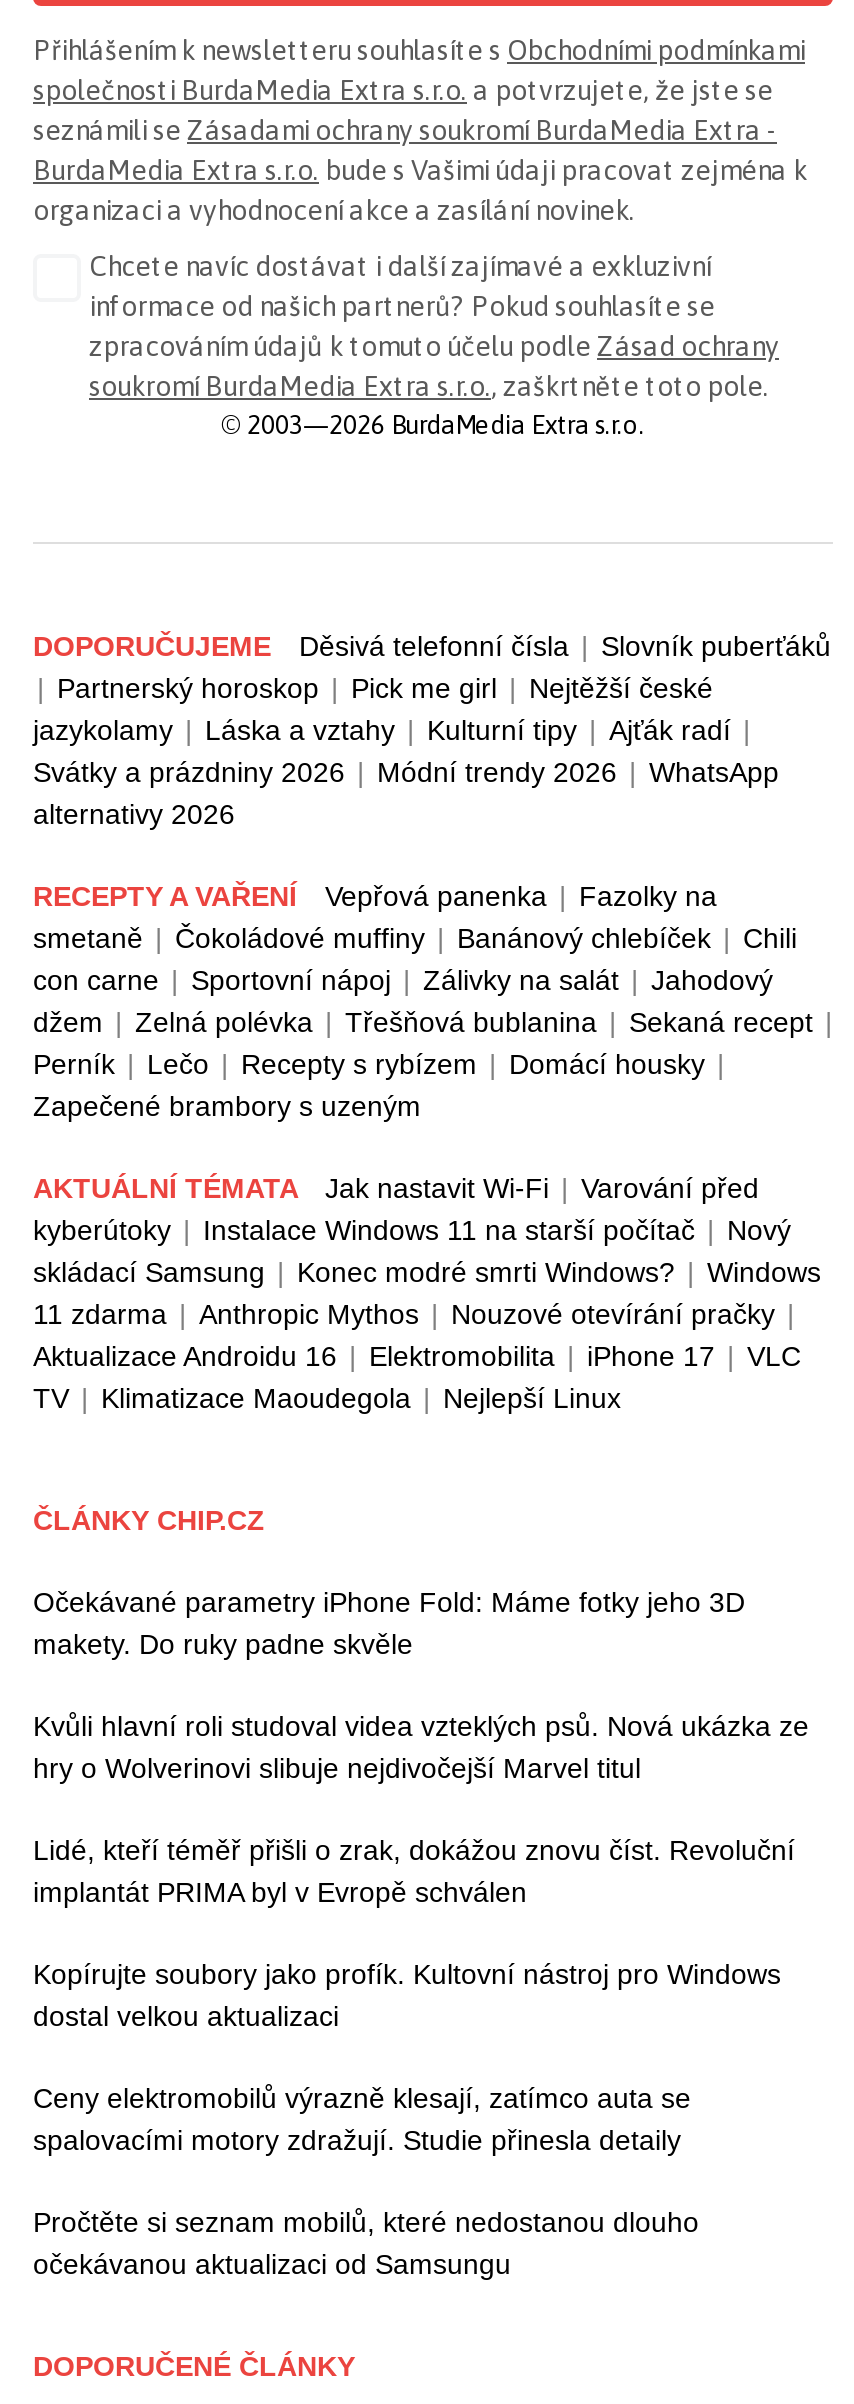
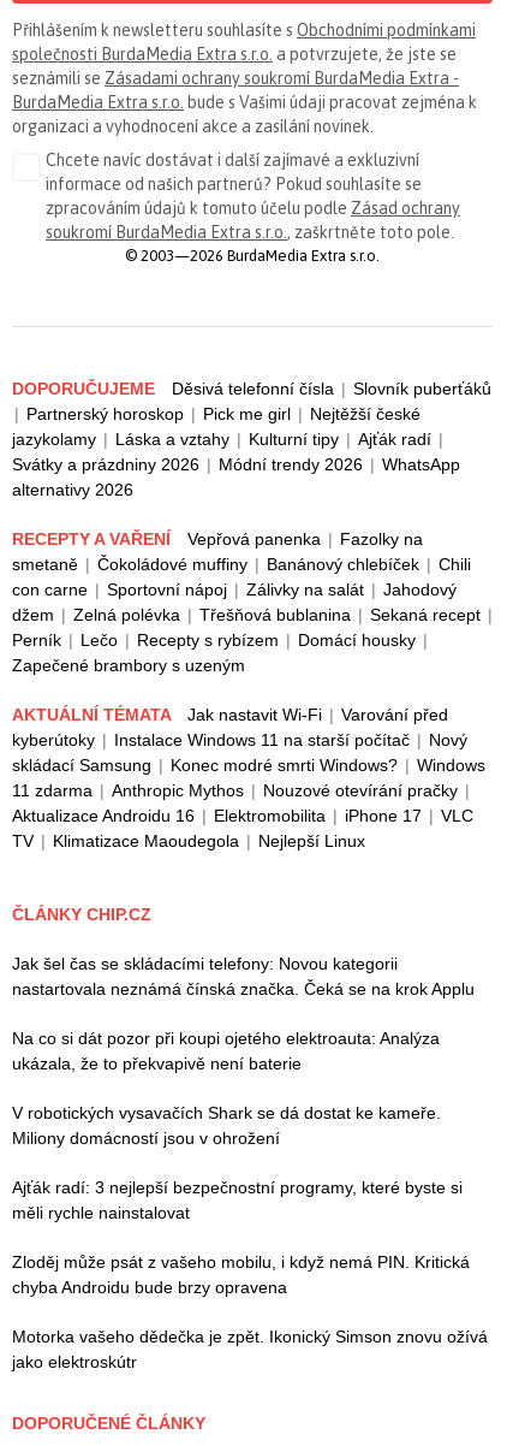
- Očekávané parametry iPhone Fold: Máme fotky jeho 3D
- makety. Do ruky padne skvěle
+ Jak šel čas se skládacími telefony: Novou kategorii
+ nastartovala neznámá čínská značka. Čeká se na krok Applu

- Kvůli hlavní roli studoval videa vzteklých psů. Nová ukázka ze
- hry o Wolverinovi slibuje nejdivočejší Marvel titul
+ Na co si dát pozor při koupi ojetého elektroauta: Analýza
+ ukázala, že to překvapivě není baterie

- Lidé, kteří téměř přišli o zrak, dokážou znovu číst. Revoluční
- implantát PRIMA byl v Evropě schválen
+ V robotických vysavačích Shark se dá dostat ke kameře.
+ Miliony domácností jsou v ohrožení

- Kopírujte soubory jako profík. Kultovní nástroj pro Windows
- dostal velkou aktualizaci
+ Ajťák radí: 3 nejlepší bezpečnostní programy, které byste si
+ měli rychle nainstalovat

- Ceny elektromobilů výrazně klesají, zatímco auta se
- spalovacími motory zdražují. Studie přinesla detaily
+ Zloděj může psát z vašeho mobilu, i když nemá PIN. Kritická
+ chyba Androidu bude brzy opravena

- Pročtěte si seznam mobilů, které nedostanou dlouho
- očekávanou aktualizaci od Samsungu
+ Motorka vašeho dědečka je zpět. Ikonický Simson znovu ožívá
+ jako elektroskútr
